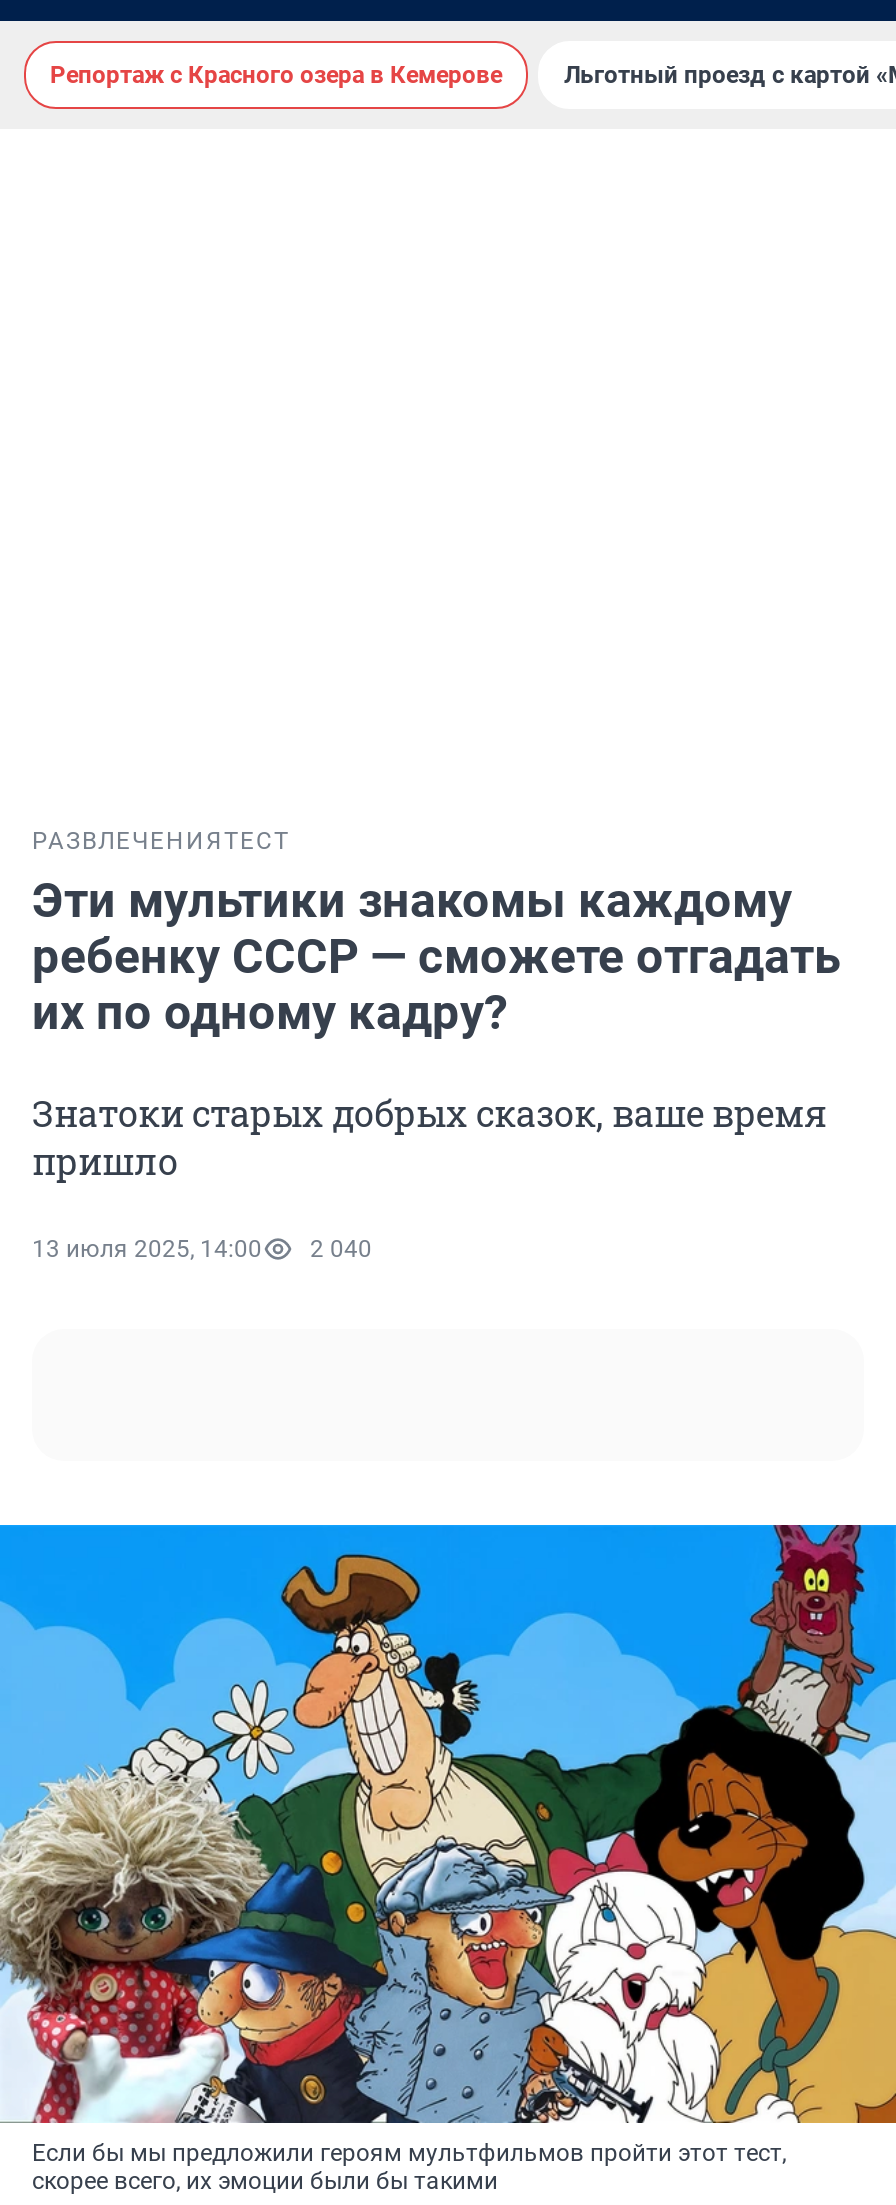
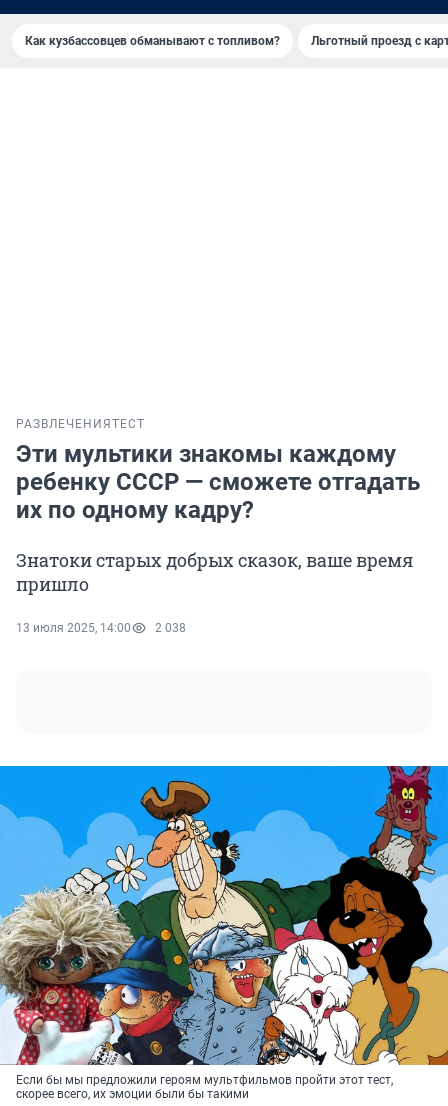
- Репортаж с Красного озера в Кемерове
+ Как кузбассовцев обманывают с топливом?

- 13 июля 2025, 14:00 2 040
+ 13 июля 2025, 14:00 2 038
